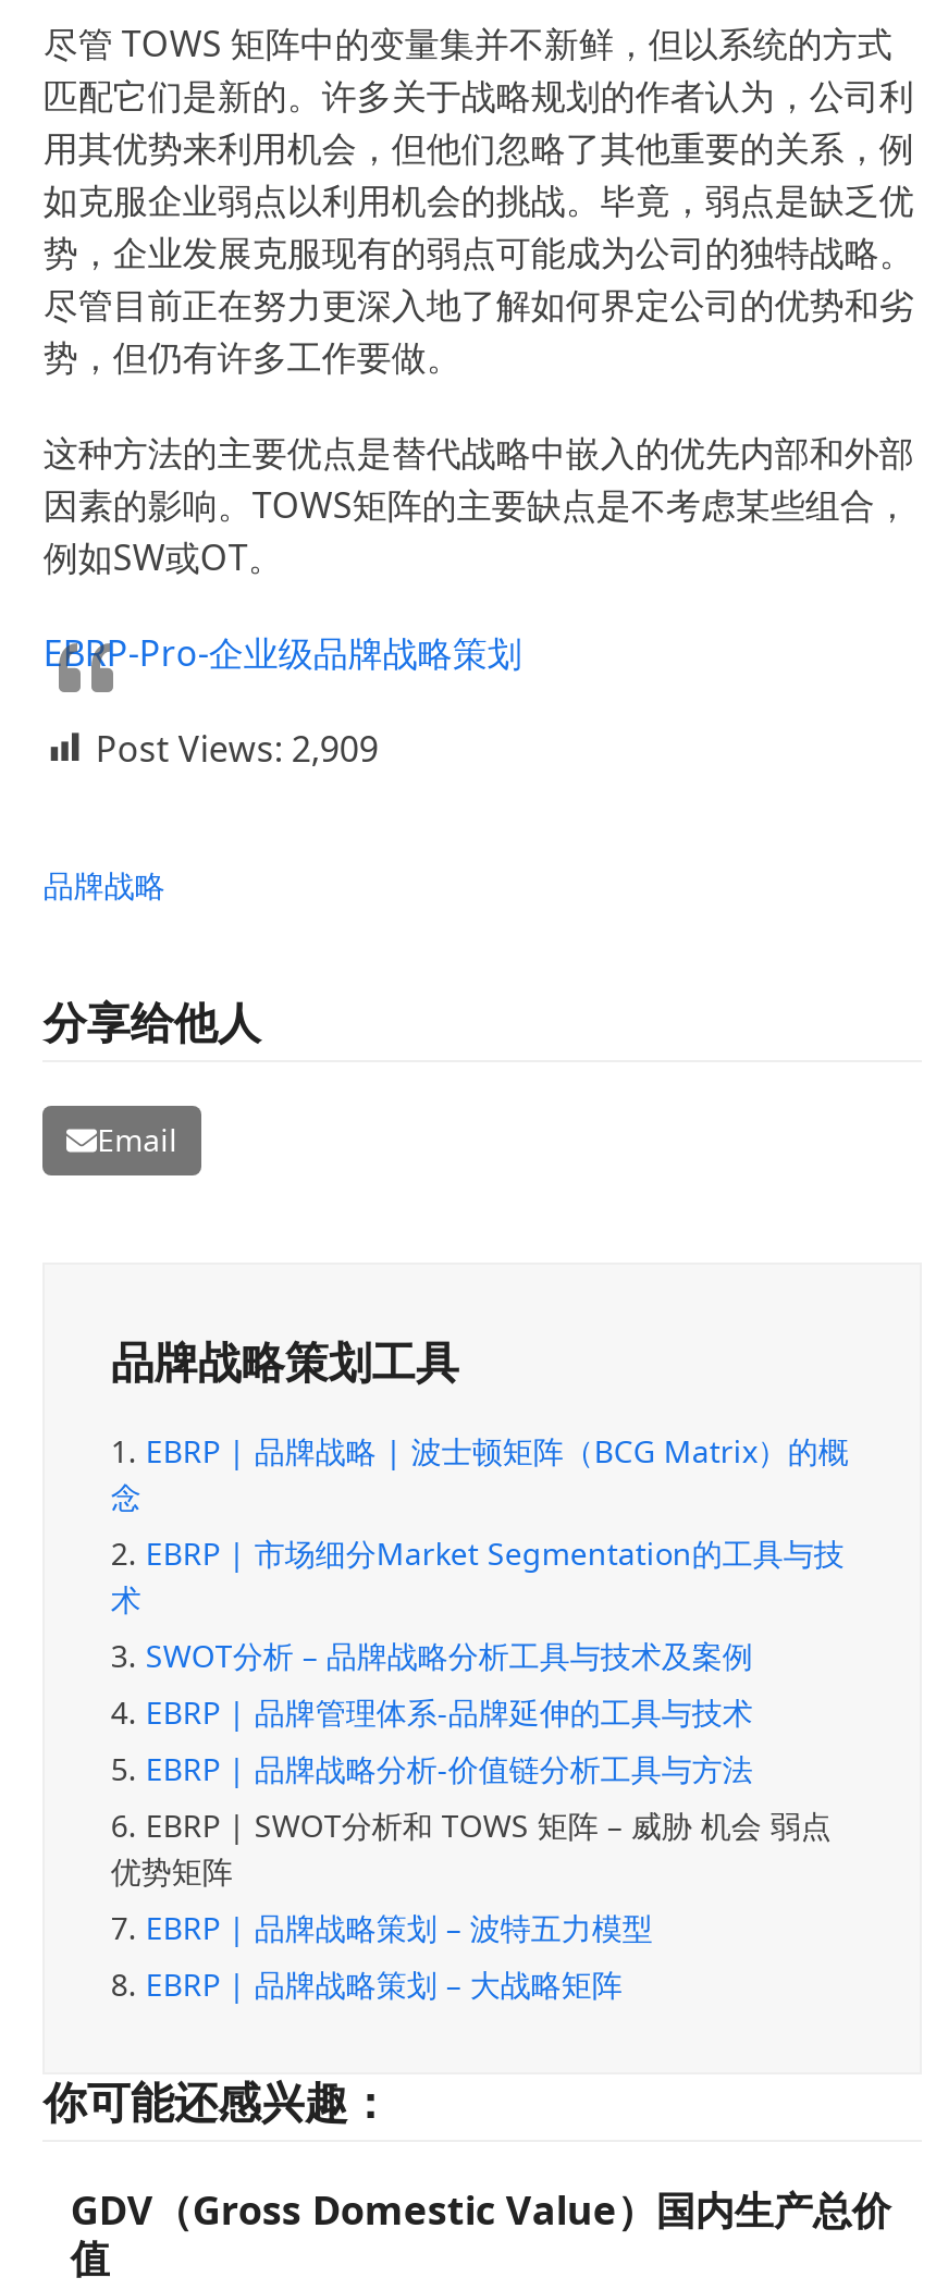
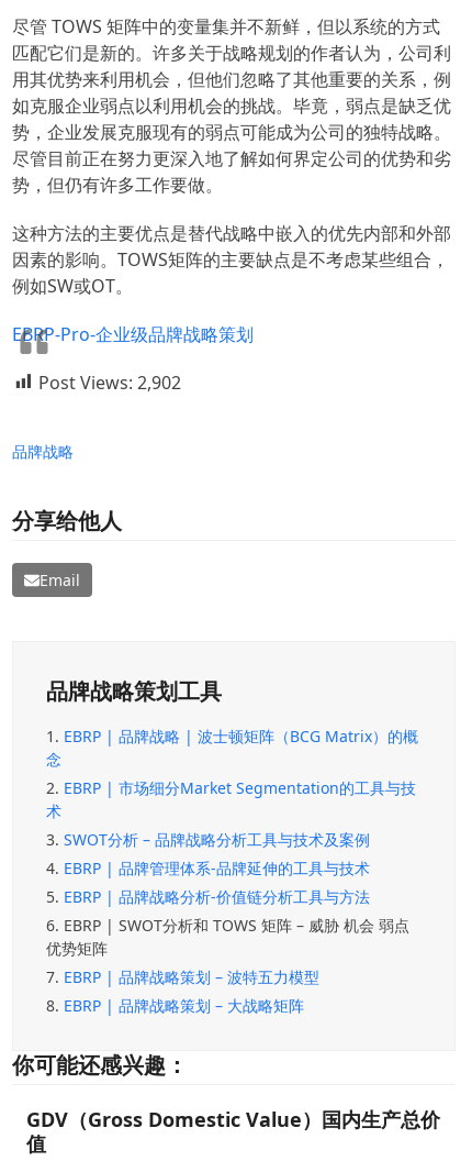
- Post Views: 2,909
+ Post Views: 2,902
